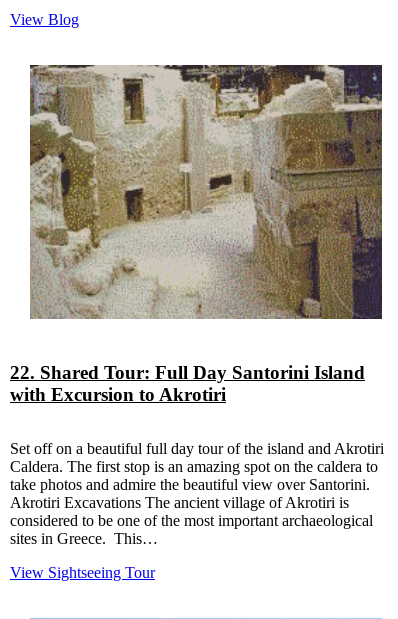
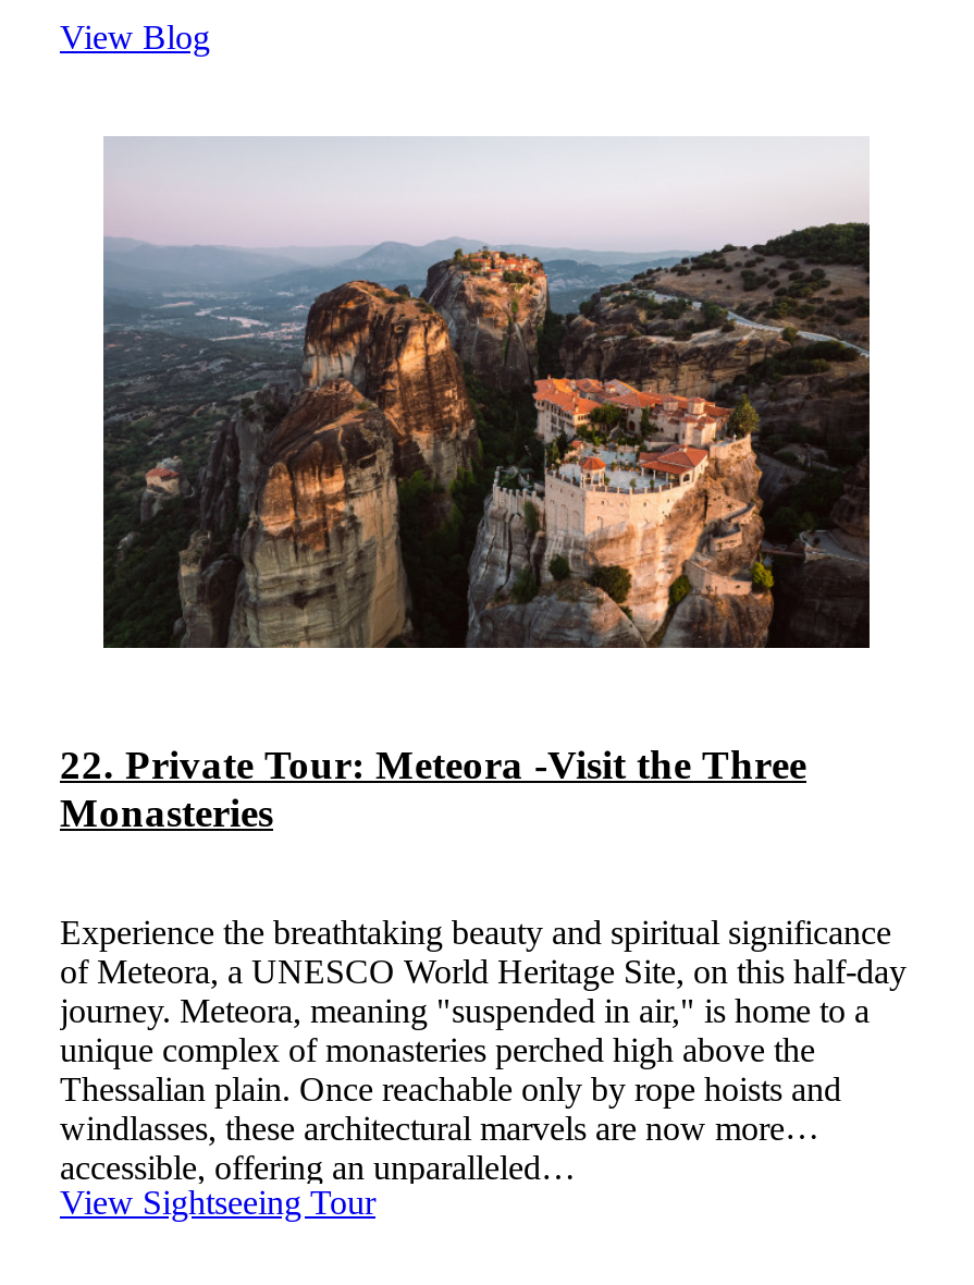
- [image]
+ [image]

- 22. Shared Tour: Full Day Santorini Island
- with Excursion to Akrotiri
+ 22. Private Tour: Meteora -Visit the Three
+ Monasteries

- Set off on a beautiful full day tour of the island and Akrotiri
- Caldera. The first stop is an amazing spot on the caldera to
- take photos and admire the beautiful view over Santorini.
- Akrotiri Excavations The ancient village of Akrotiri is
- considered to be one of the most important archaeological
- sites in Greece. This…
+ Experience the breathtaking beauty and spiritual significance
+ of Meteora, a UNESCO World Heritage Site, on this half-day
+ journey. Meteora, meaning "suspended in air," is home to a
+ unique complex of monasteries perched high above the
+ Thessalian plain. Once reachable only by rope hoists and
+ windlasses, these architectural marvels are now more
+ accessible, offering an unparalleled…
